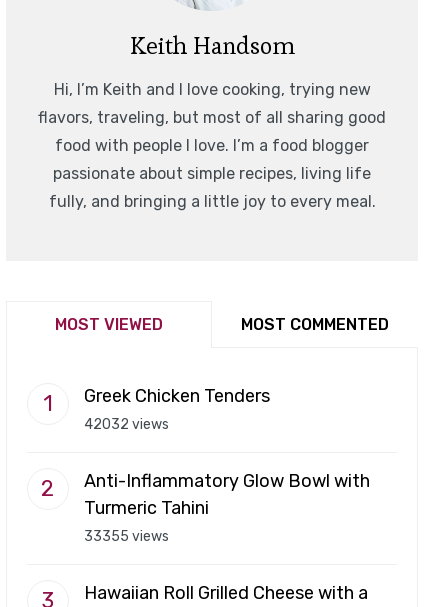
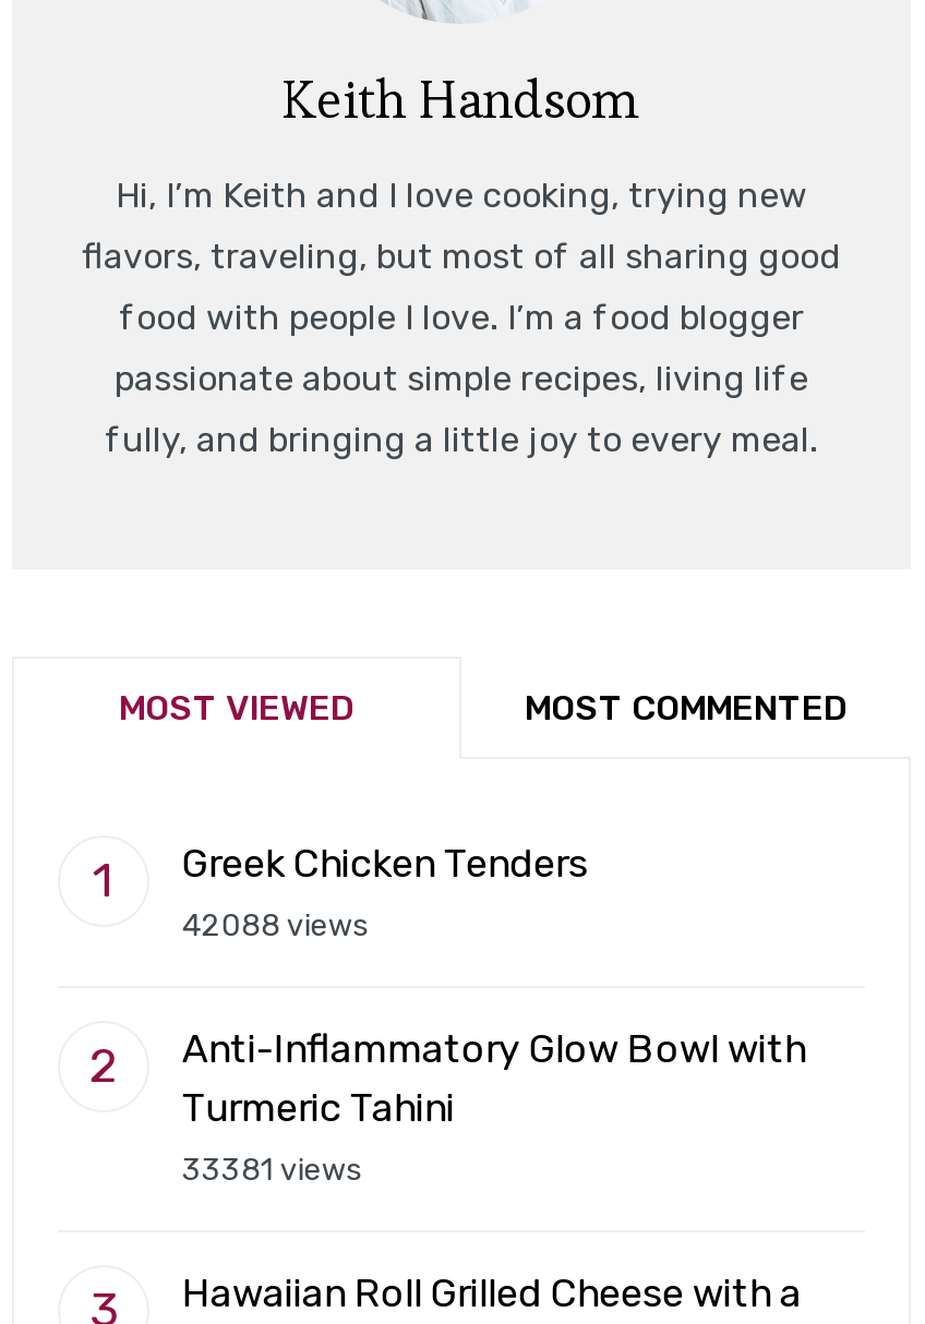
- 42032 views
+ 42088 views

- 33355 views
+ 33381 views
